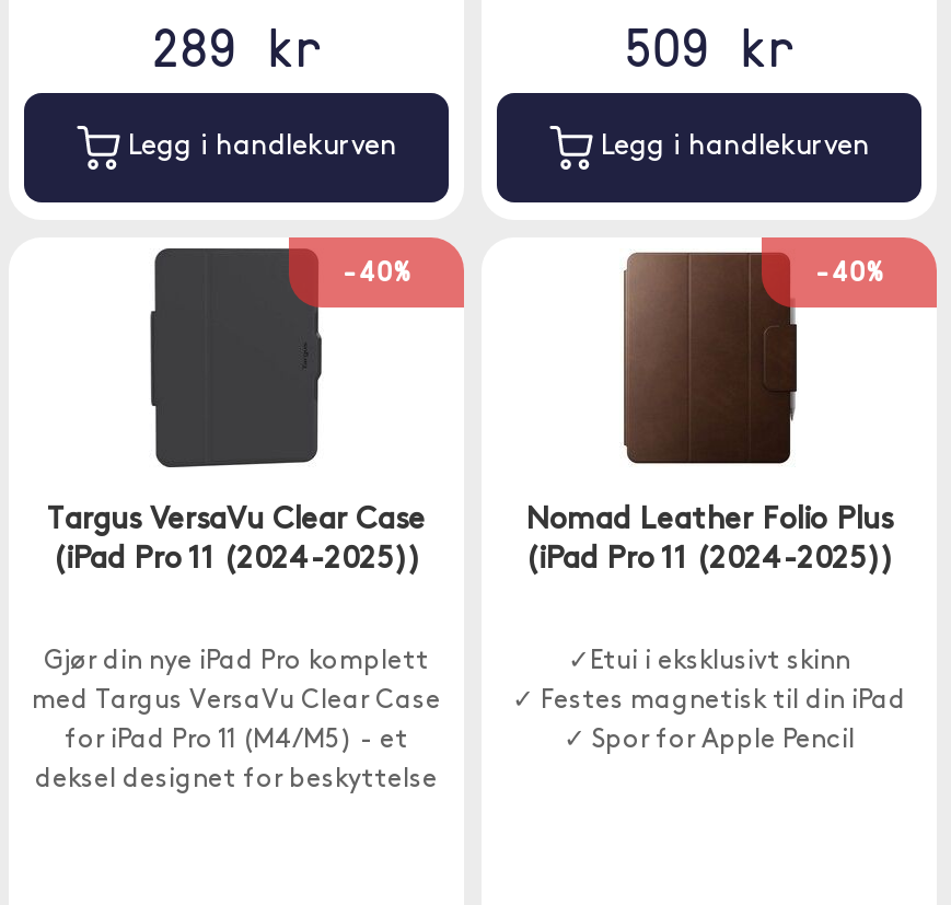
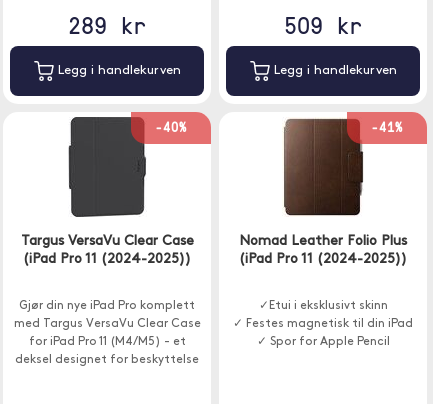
- -40%
+ -41%
